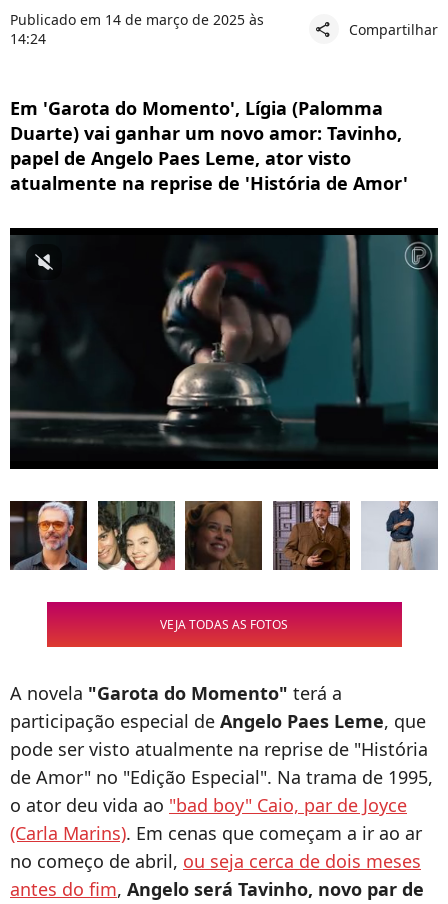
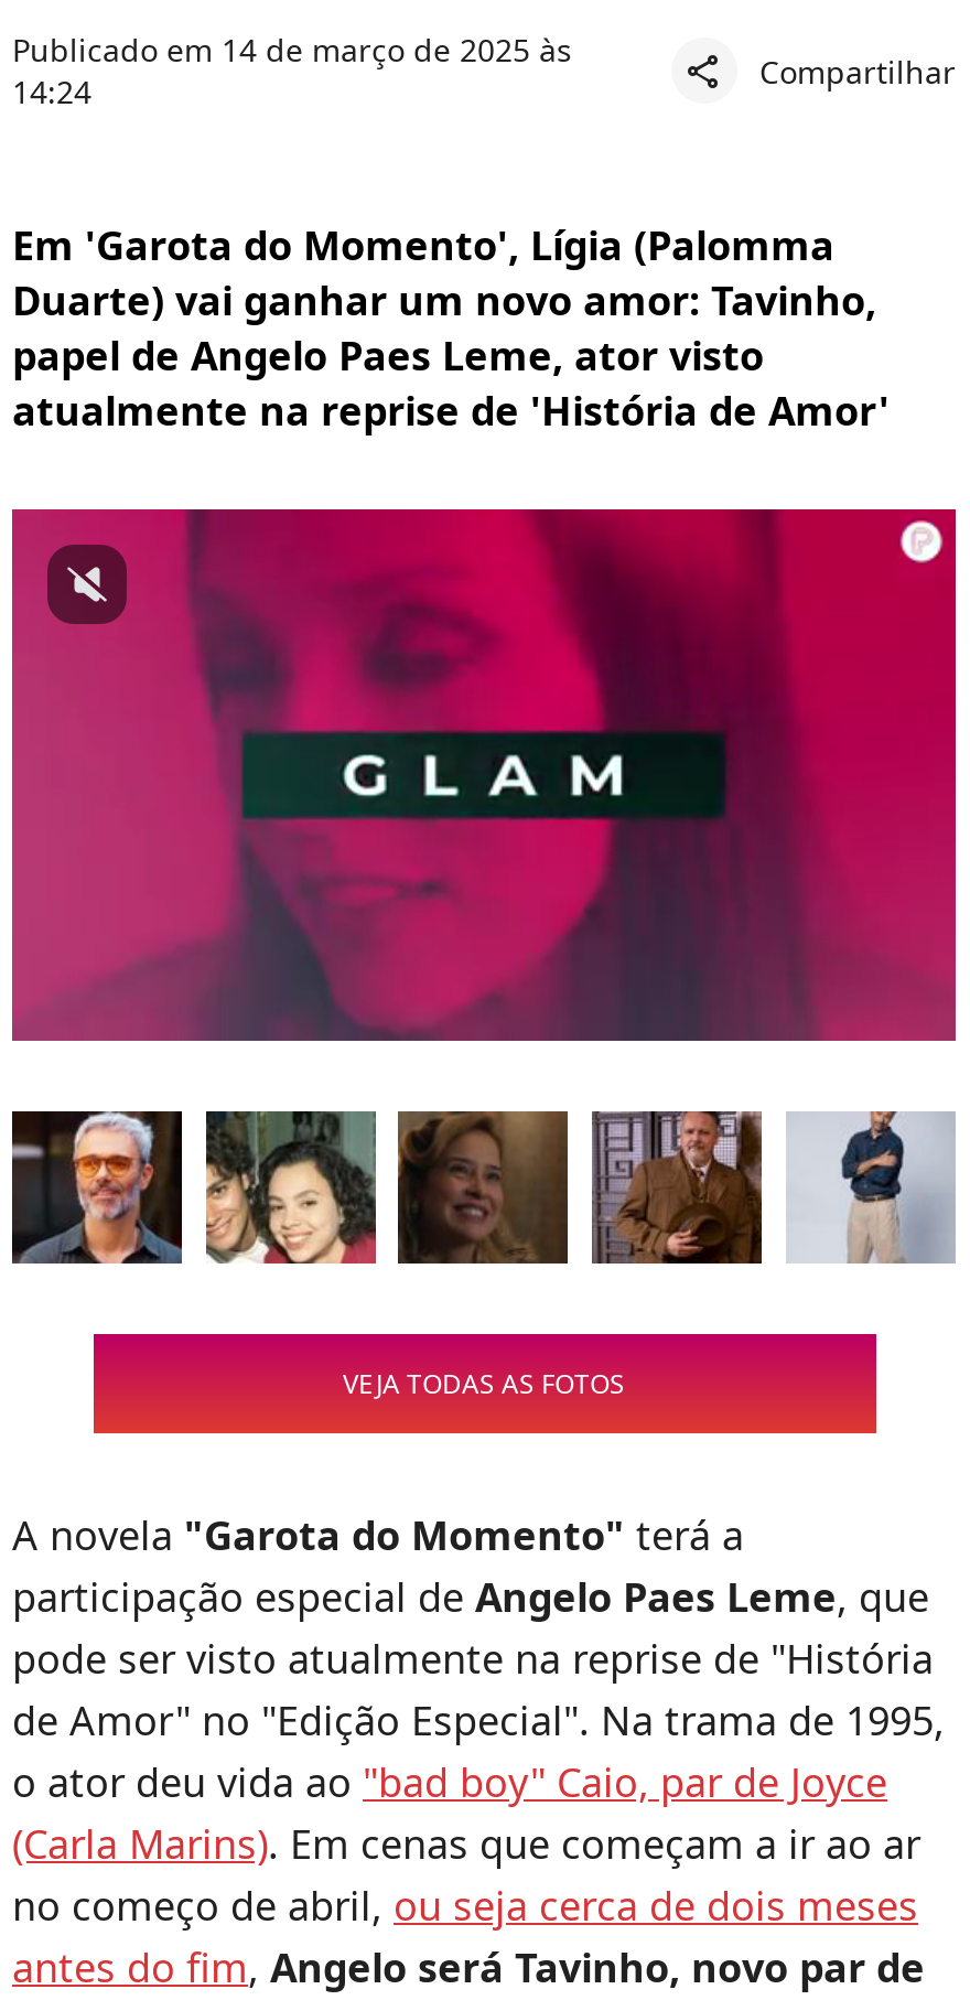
- [image]
+ [image]
